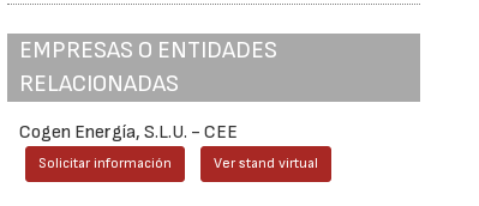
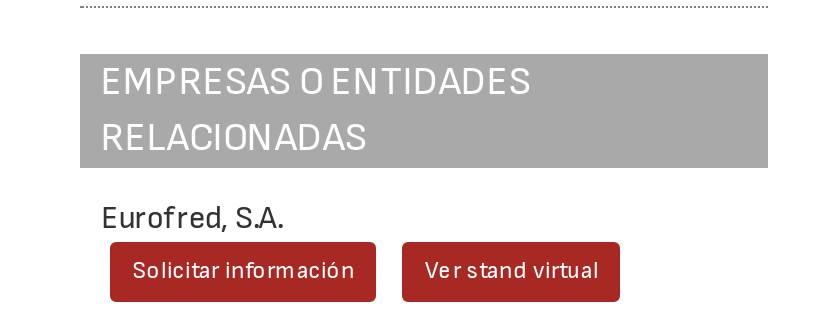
- Cogen Energía, S.L.U. - CEE
+ Eurofred, S.A.
